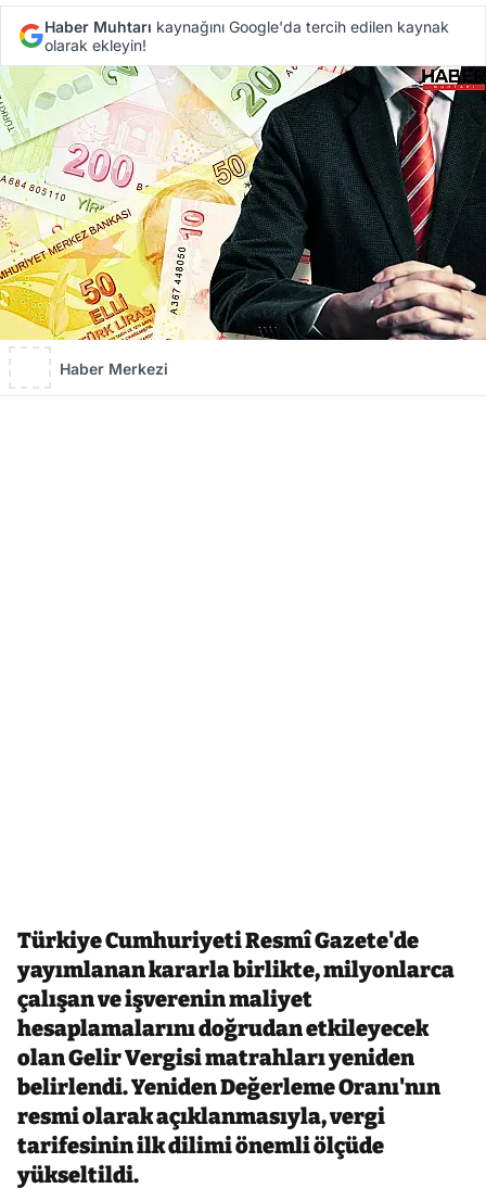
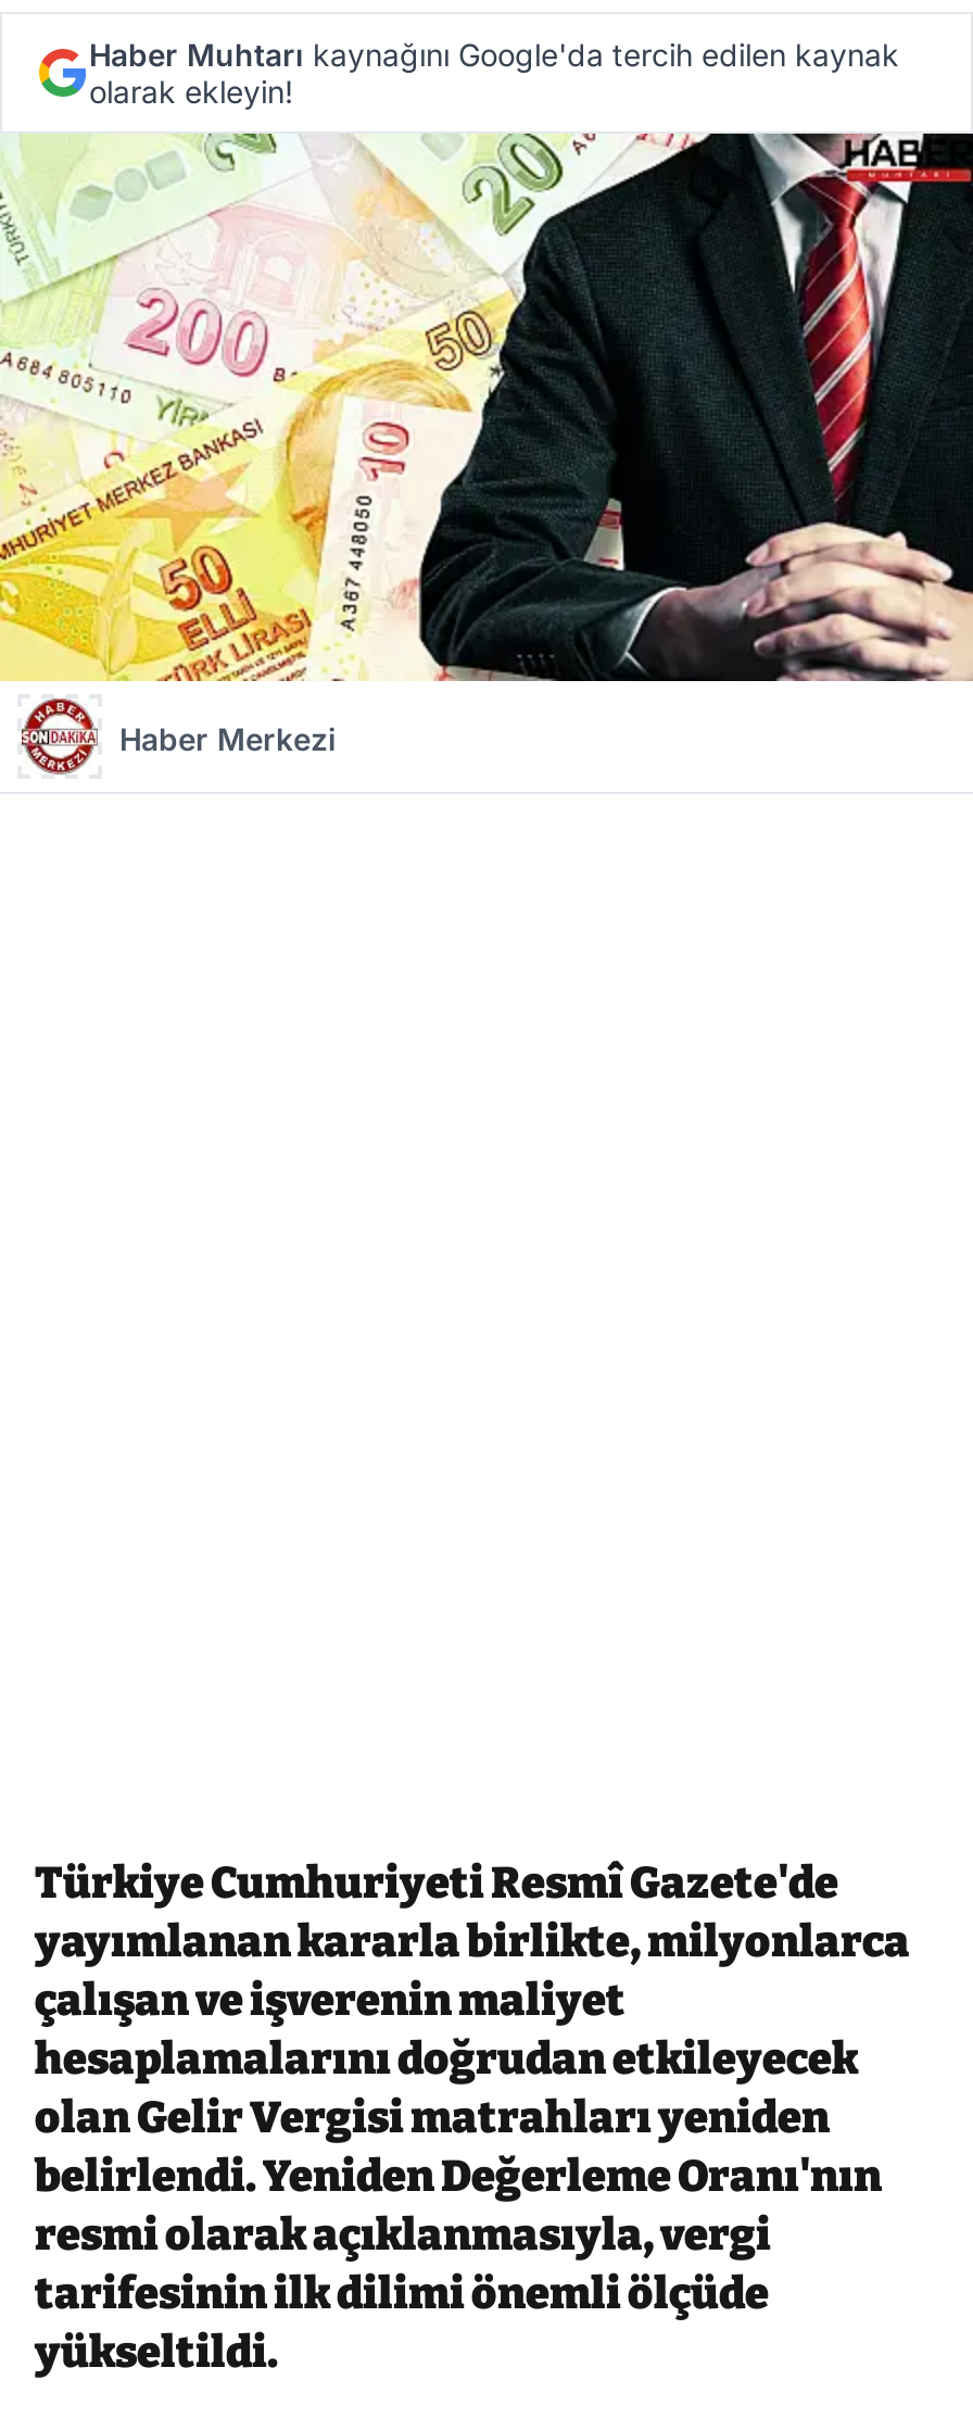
+ [image]
